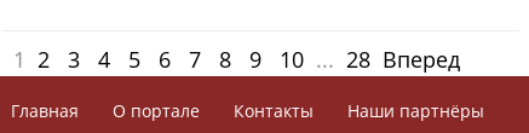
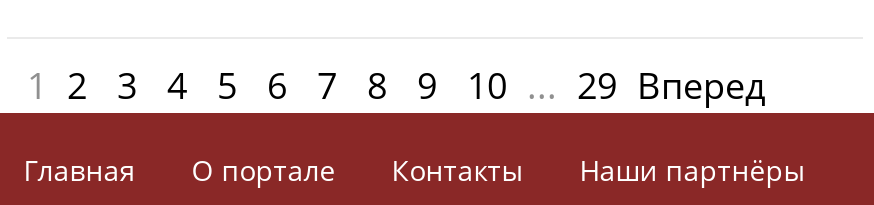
- 1 2 3 4 5 6 7 8 9 10 ... 28 Вперед
+ 1 2 3 4 5 6 7 8 9 10 ... 29 Вперед
